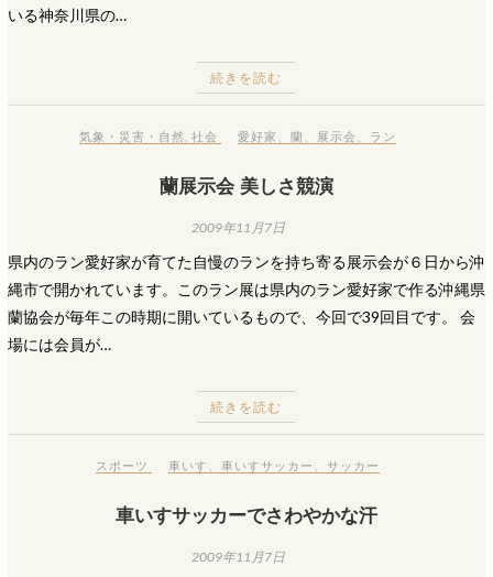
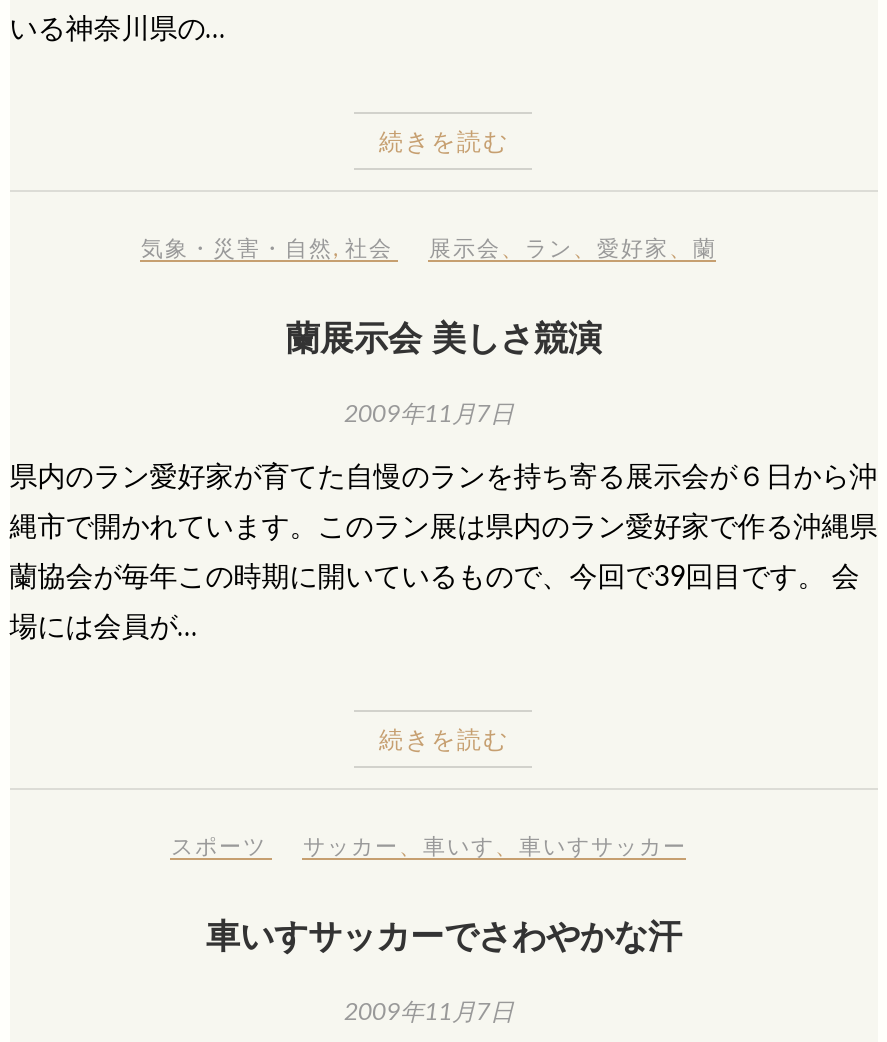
- 愛好家、蘭、展示会、ラン
+ 展示会、ラン、愛好家、蘭

- 車いす、車いすサッカー、サッカー
+ サッカー、車いす、車いすサッカー
